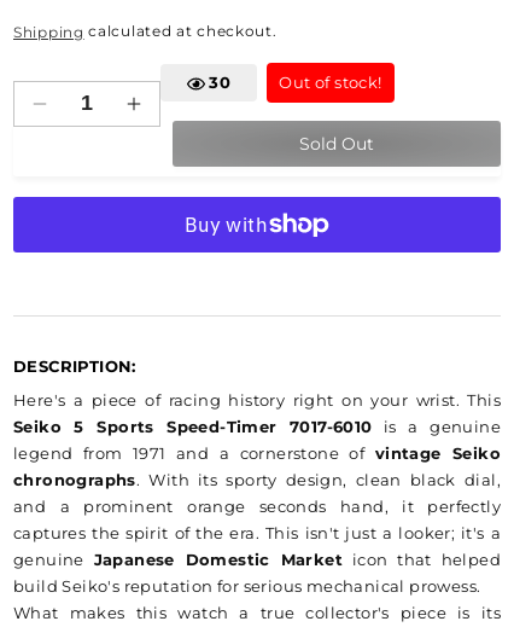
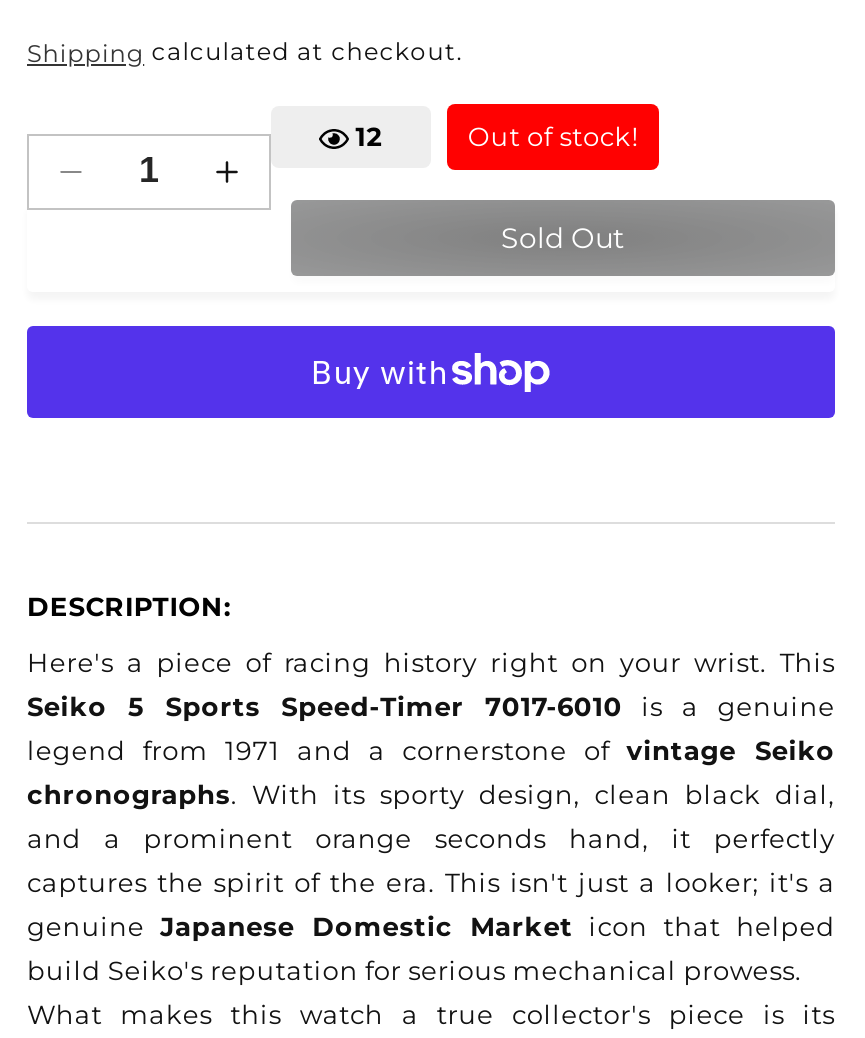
- 30
+ 12
